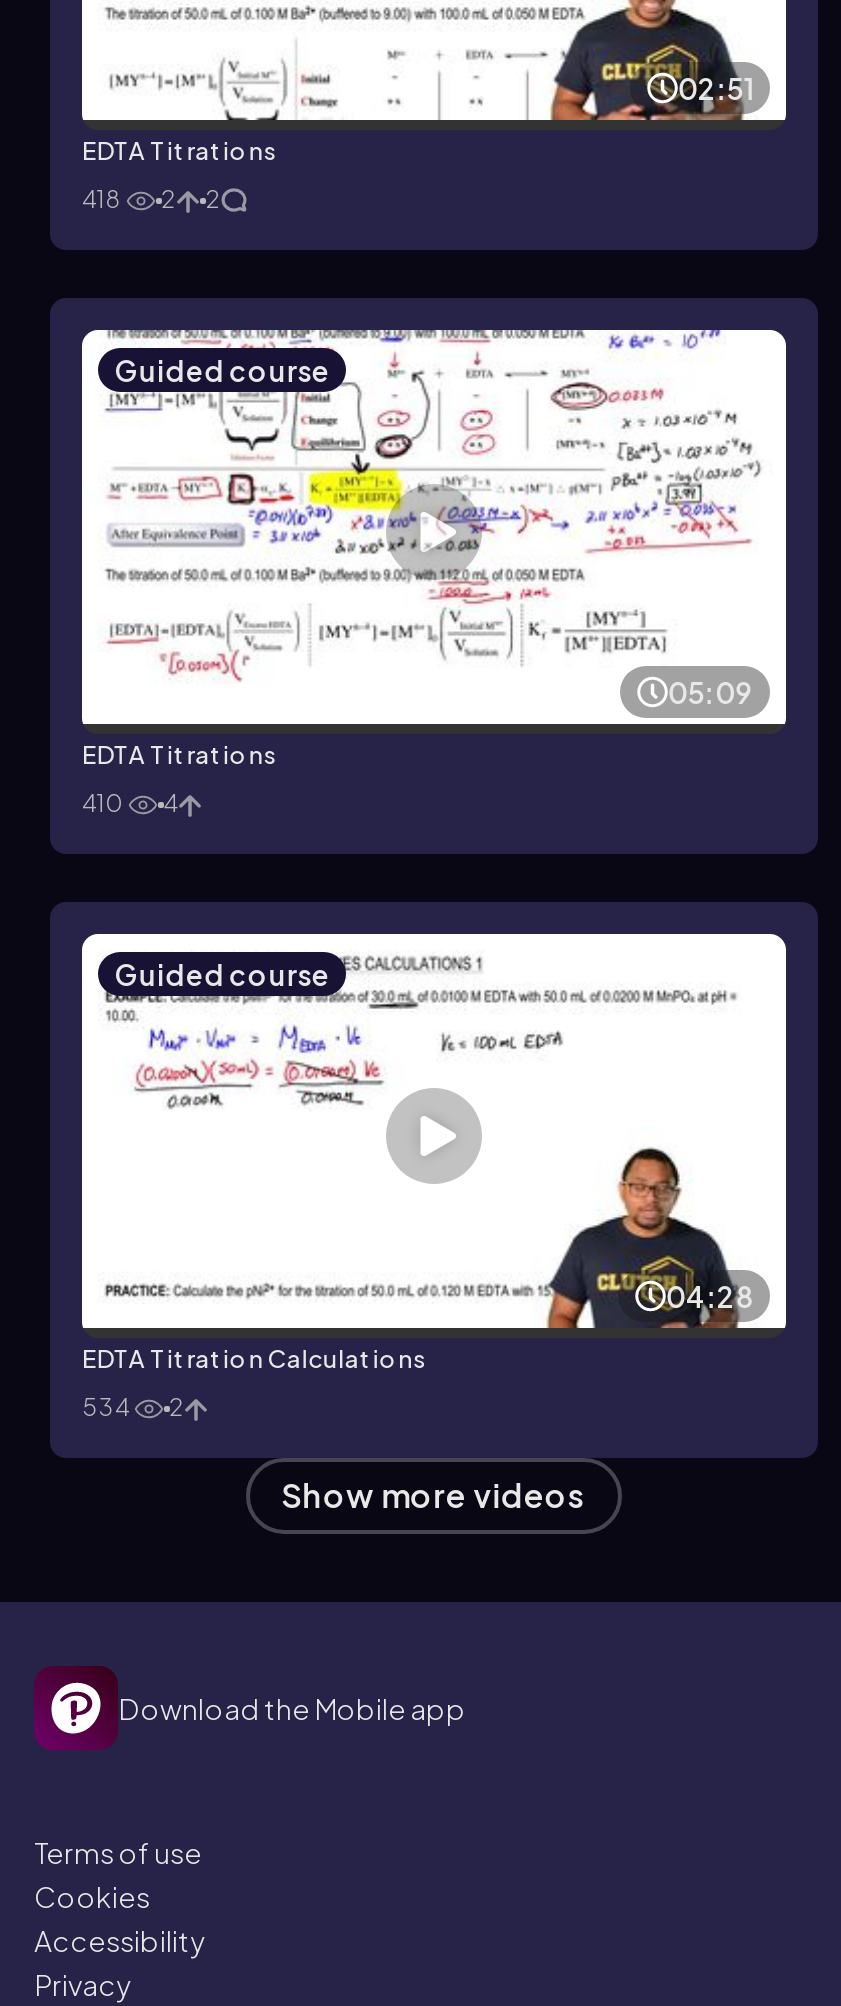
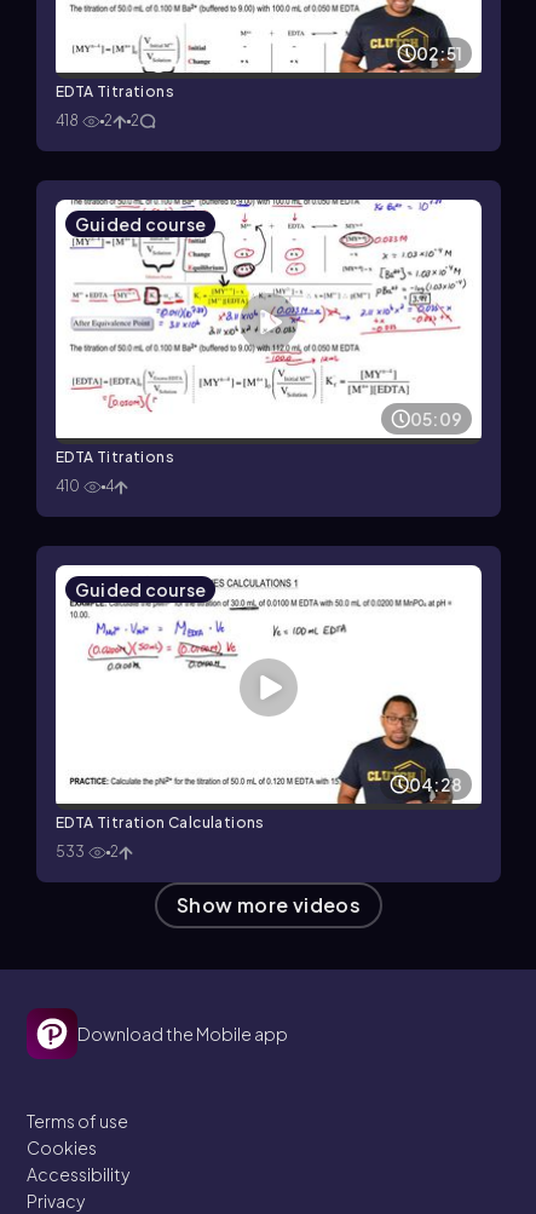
- 534 2
+ 533 2
